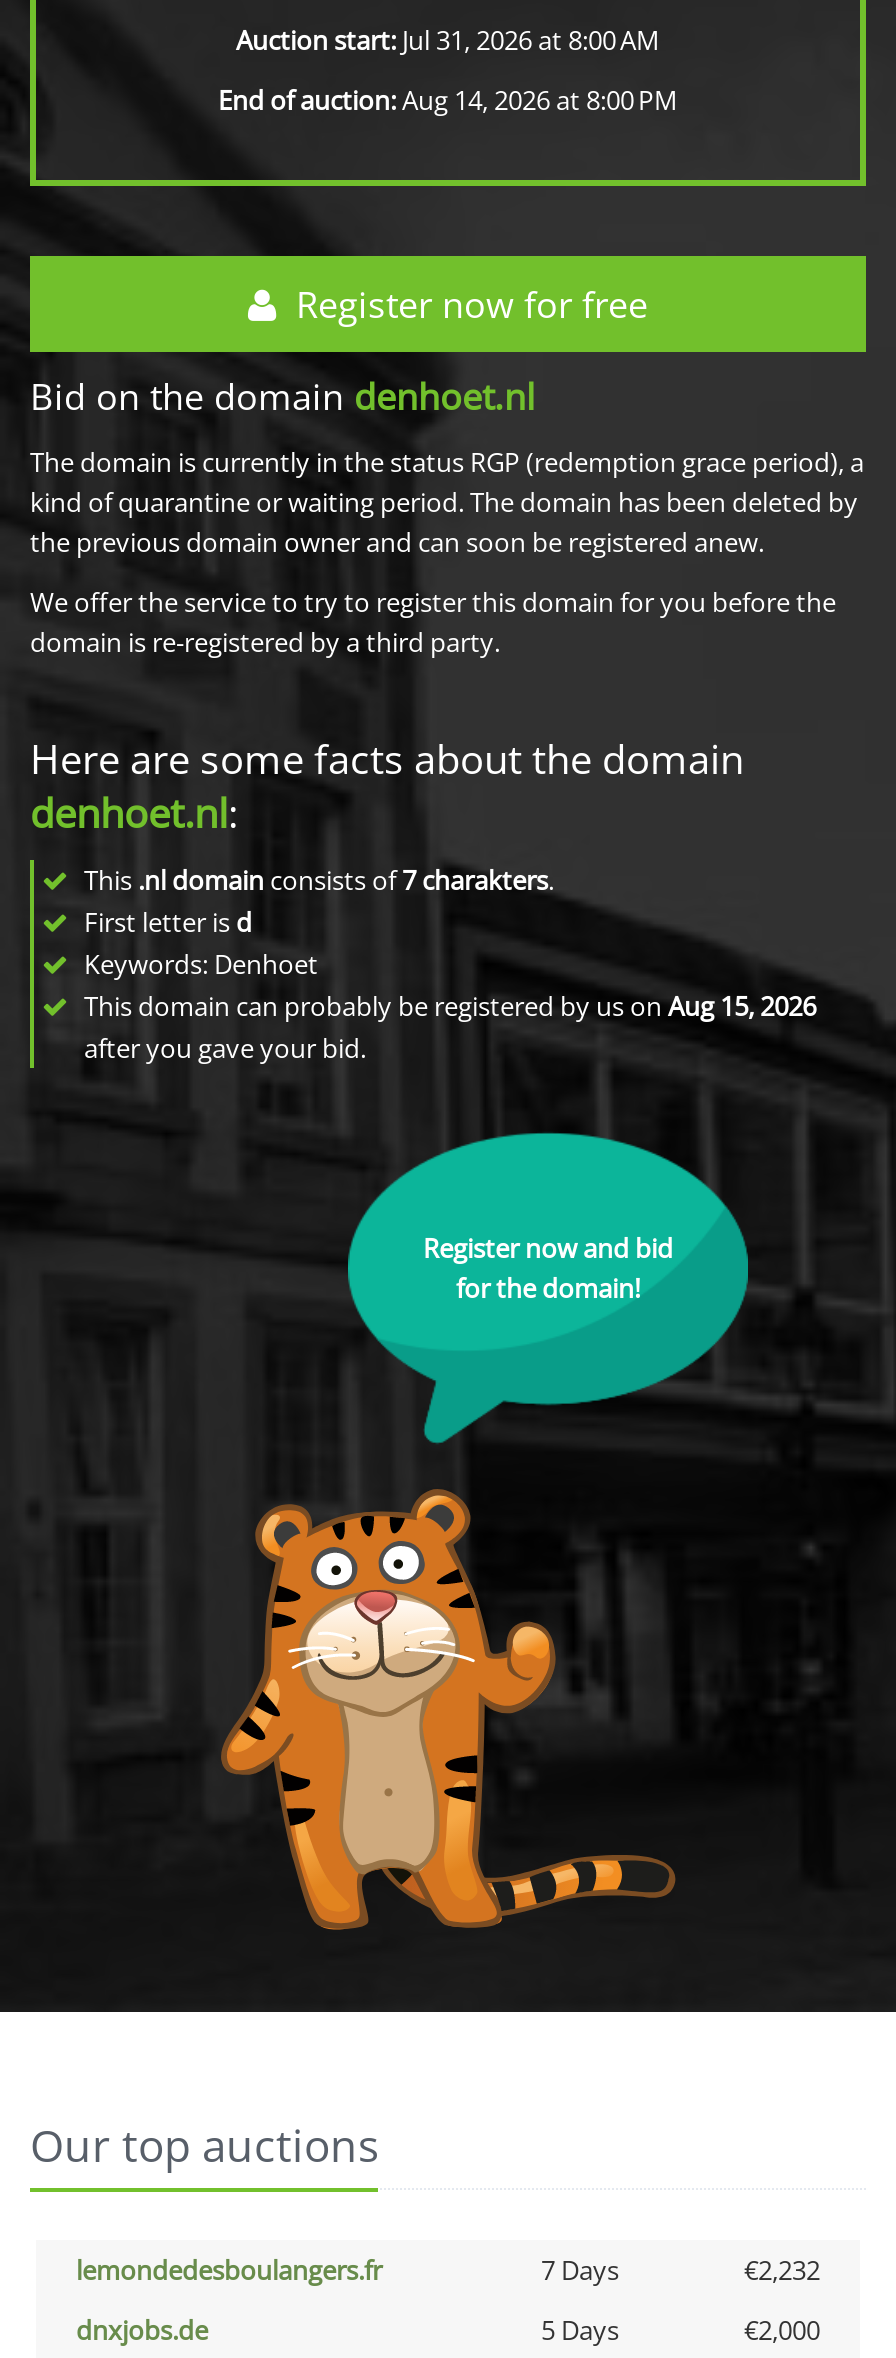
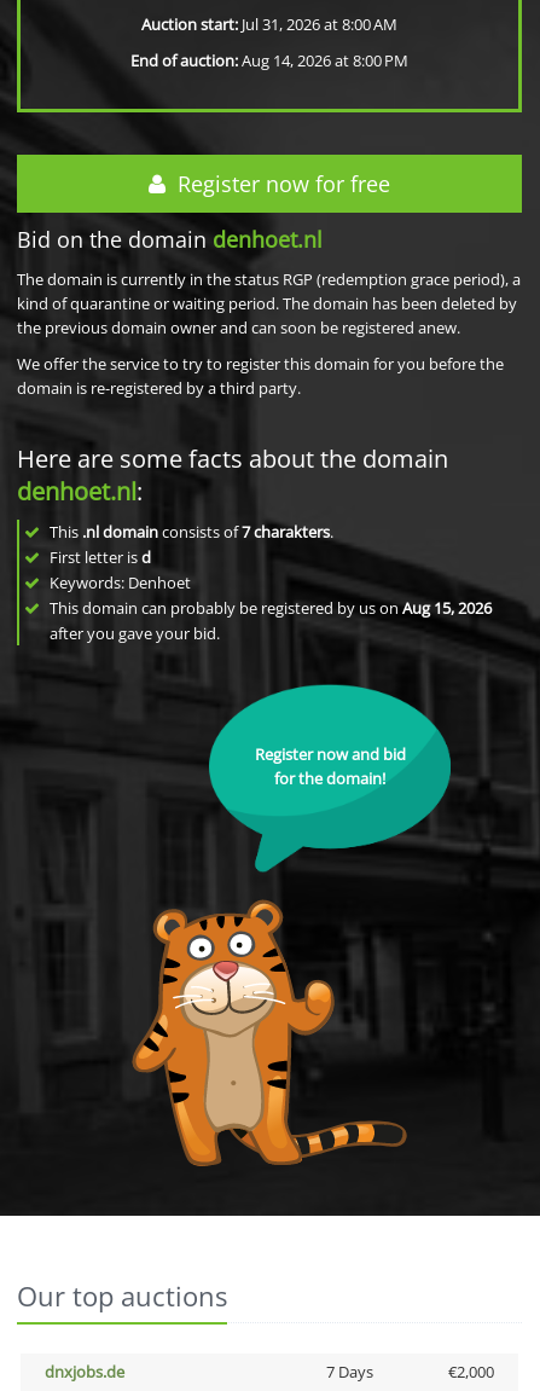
- lemondedesboulangers.fr
- 7 Days
- €2,232

- 5 Days
+ 7 Days
